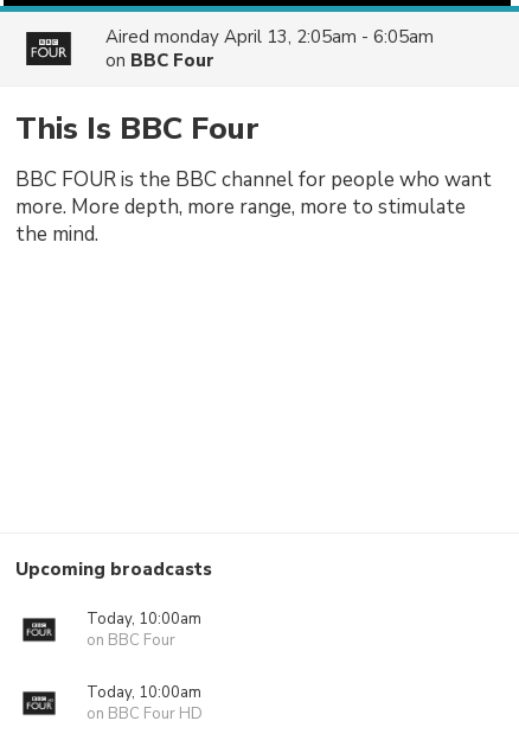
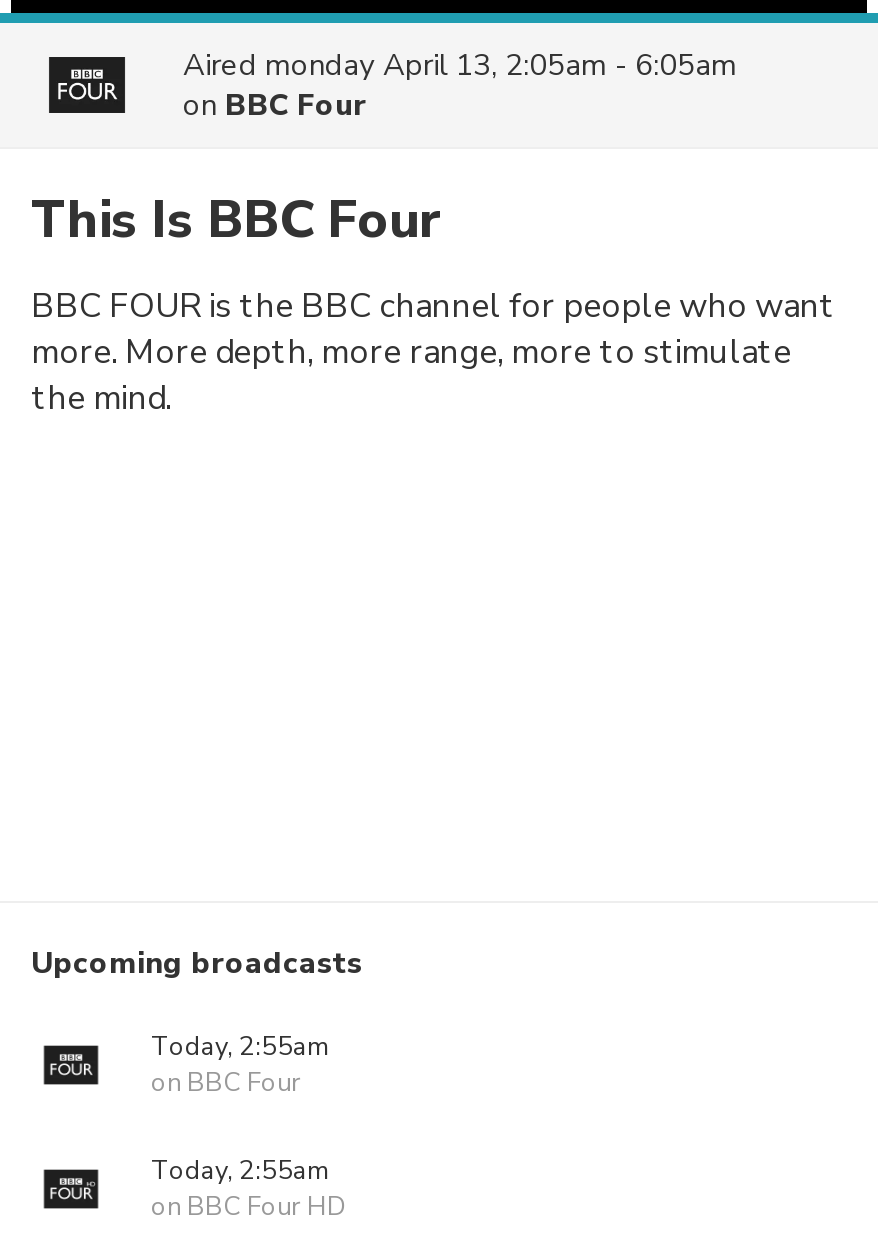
- Today, 10:00am
+ Today, 2:55am

- Today, 10:00am
+ Today, 2:55am
